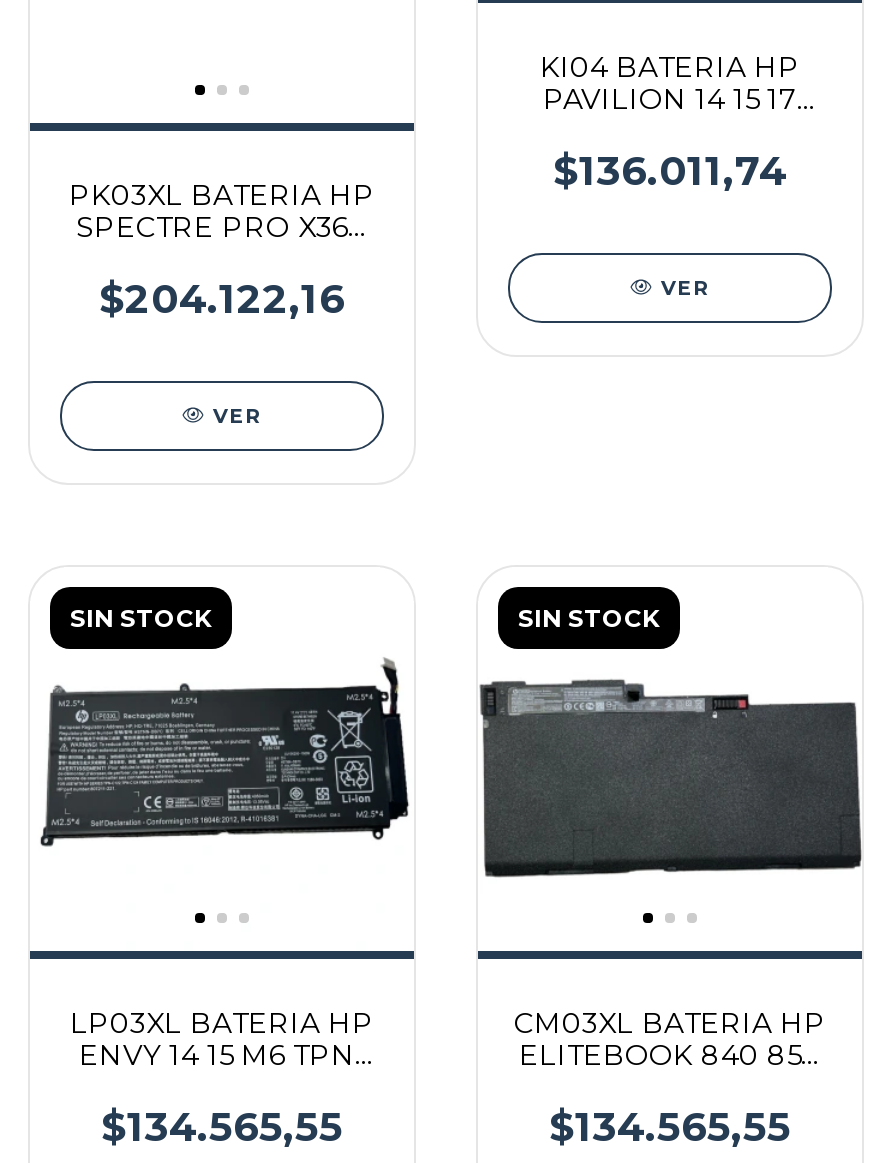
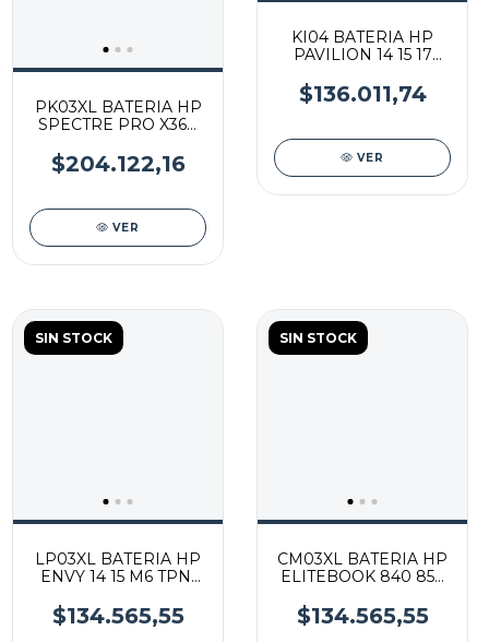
- [image]

- [image]
